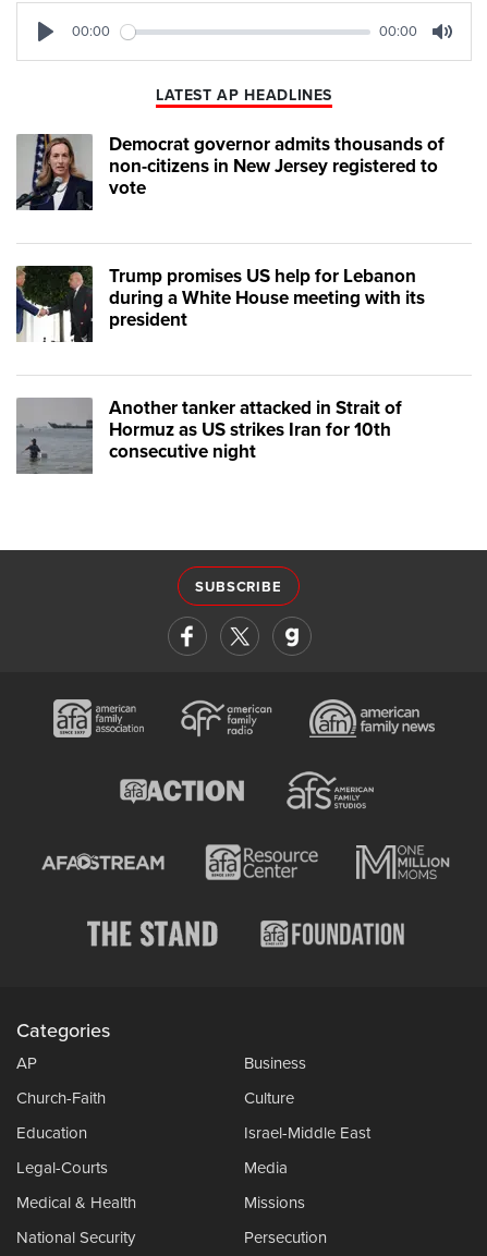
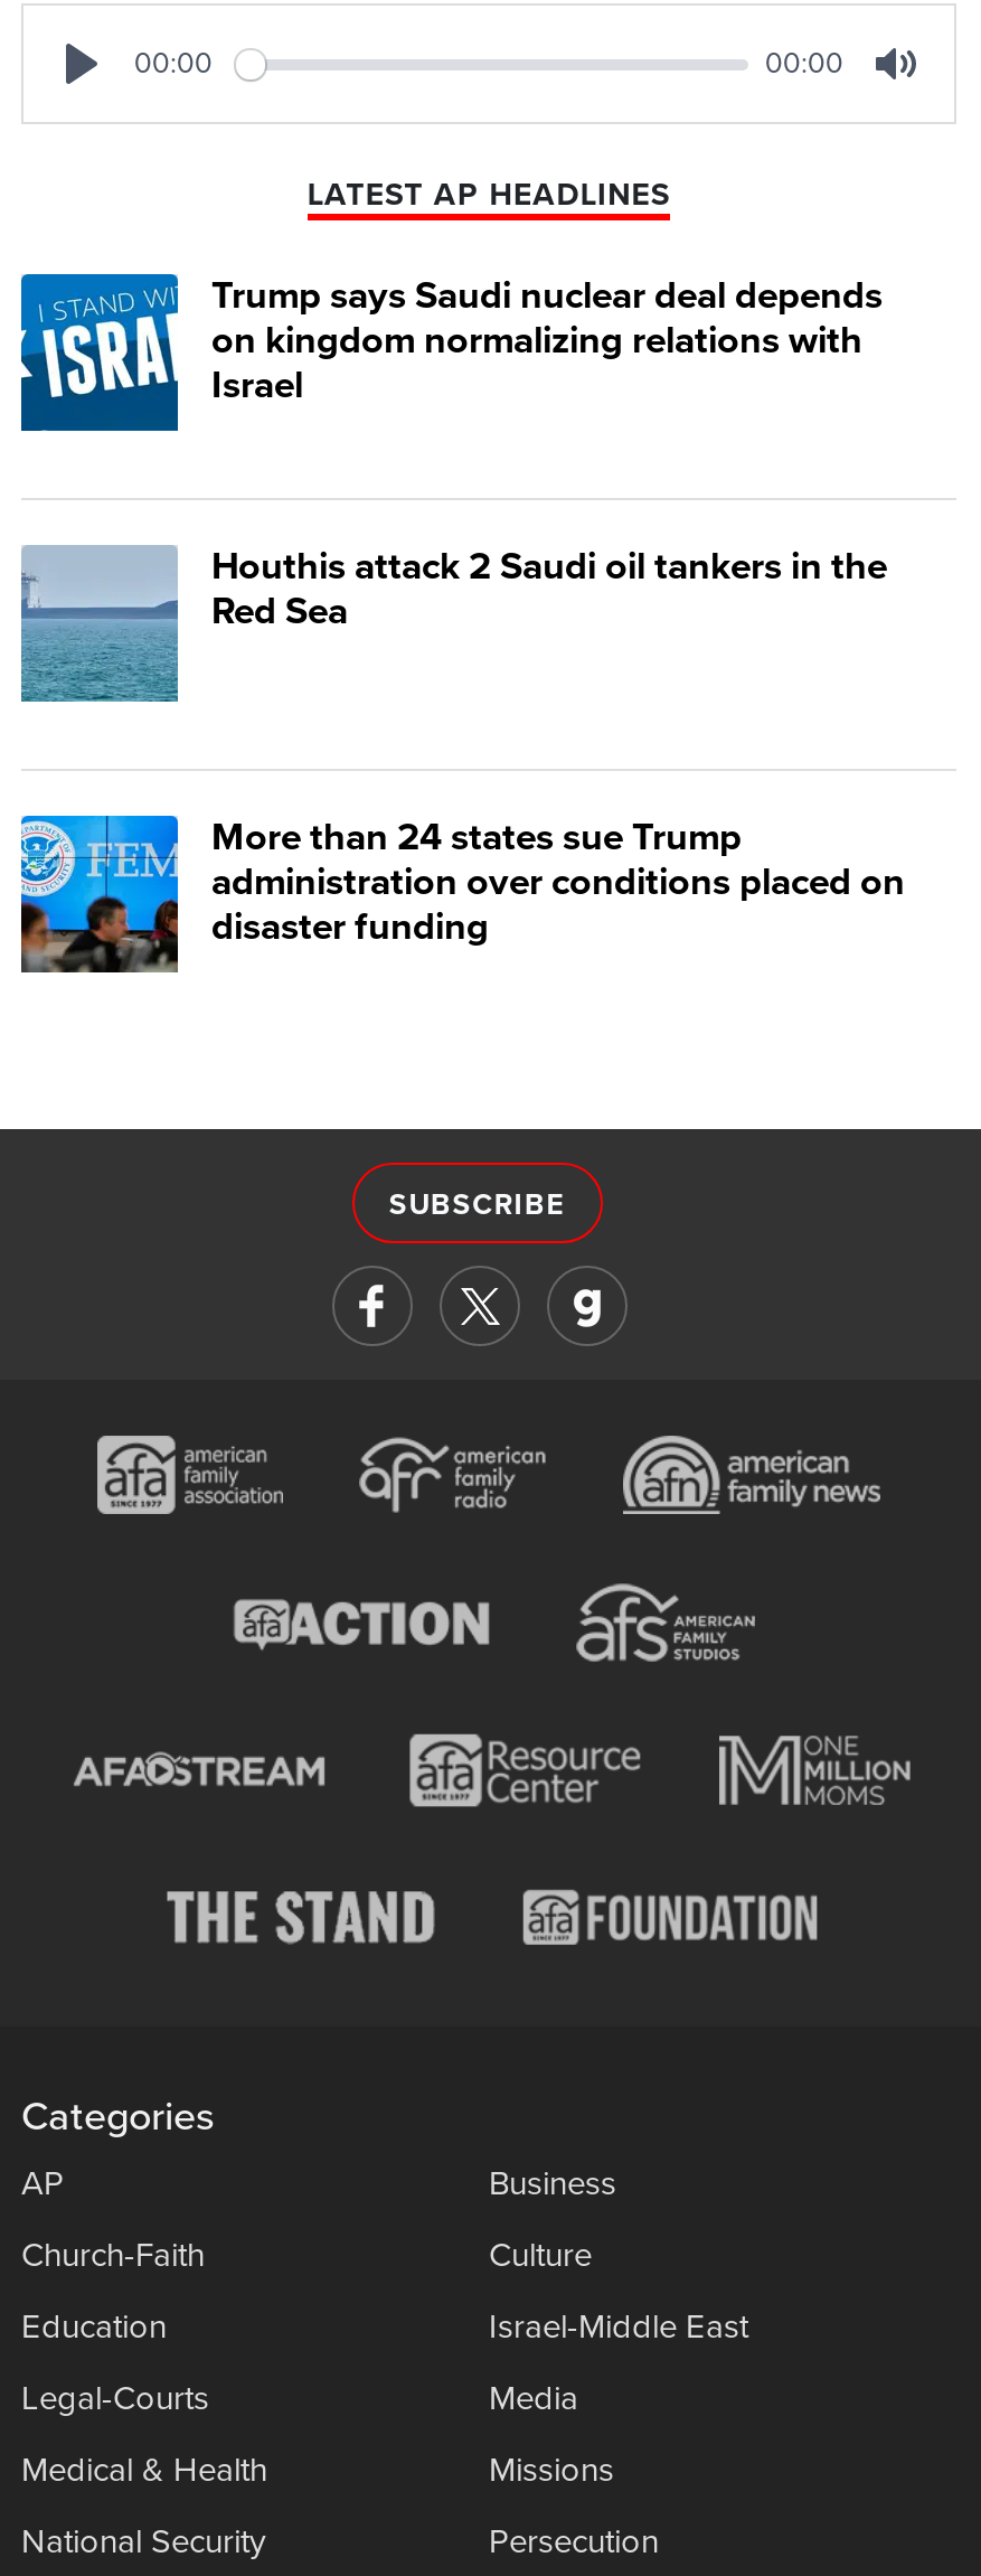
- [image]
- Democrat governor admits thousands of
- non-citizens in New Jersey registered to
- vote
+ [image]
+ Trump says Saudi nuclear deal depends
+ on kingdom normalizing relations with
+ Israel

- [image]
- Trump promises US help for Lebanon
- during a White House meeting with its
- president
+ [image]
+ Houthis attack 2 Saudi oil tankers in the
+ Red Sea

- [image]
- Another tanker attacked in Strait of
- Hormuz as US strikes Iran for 10th
- consecutive night
+ [image]
+ More than 24 states sue Trump
+ administration over conditions placed on
+ disaster funding
